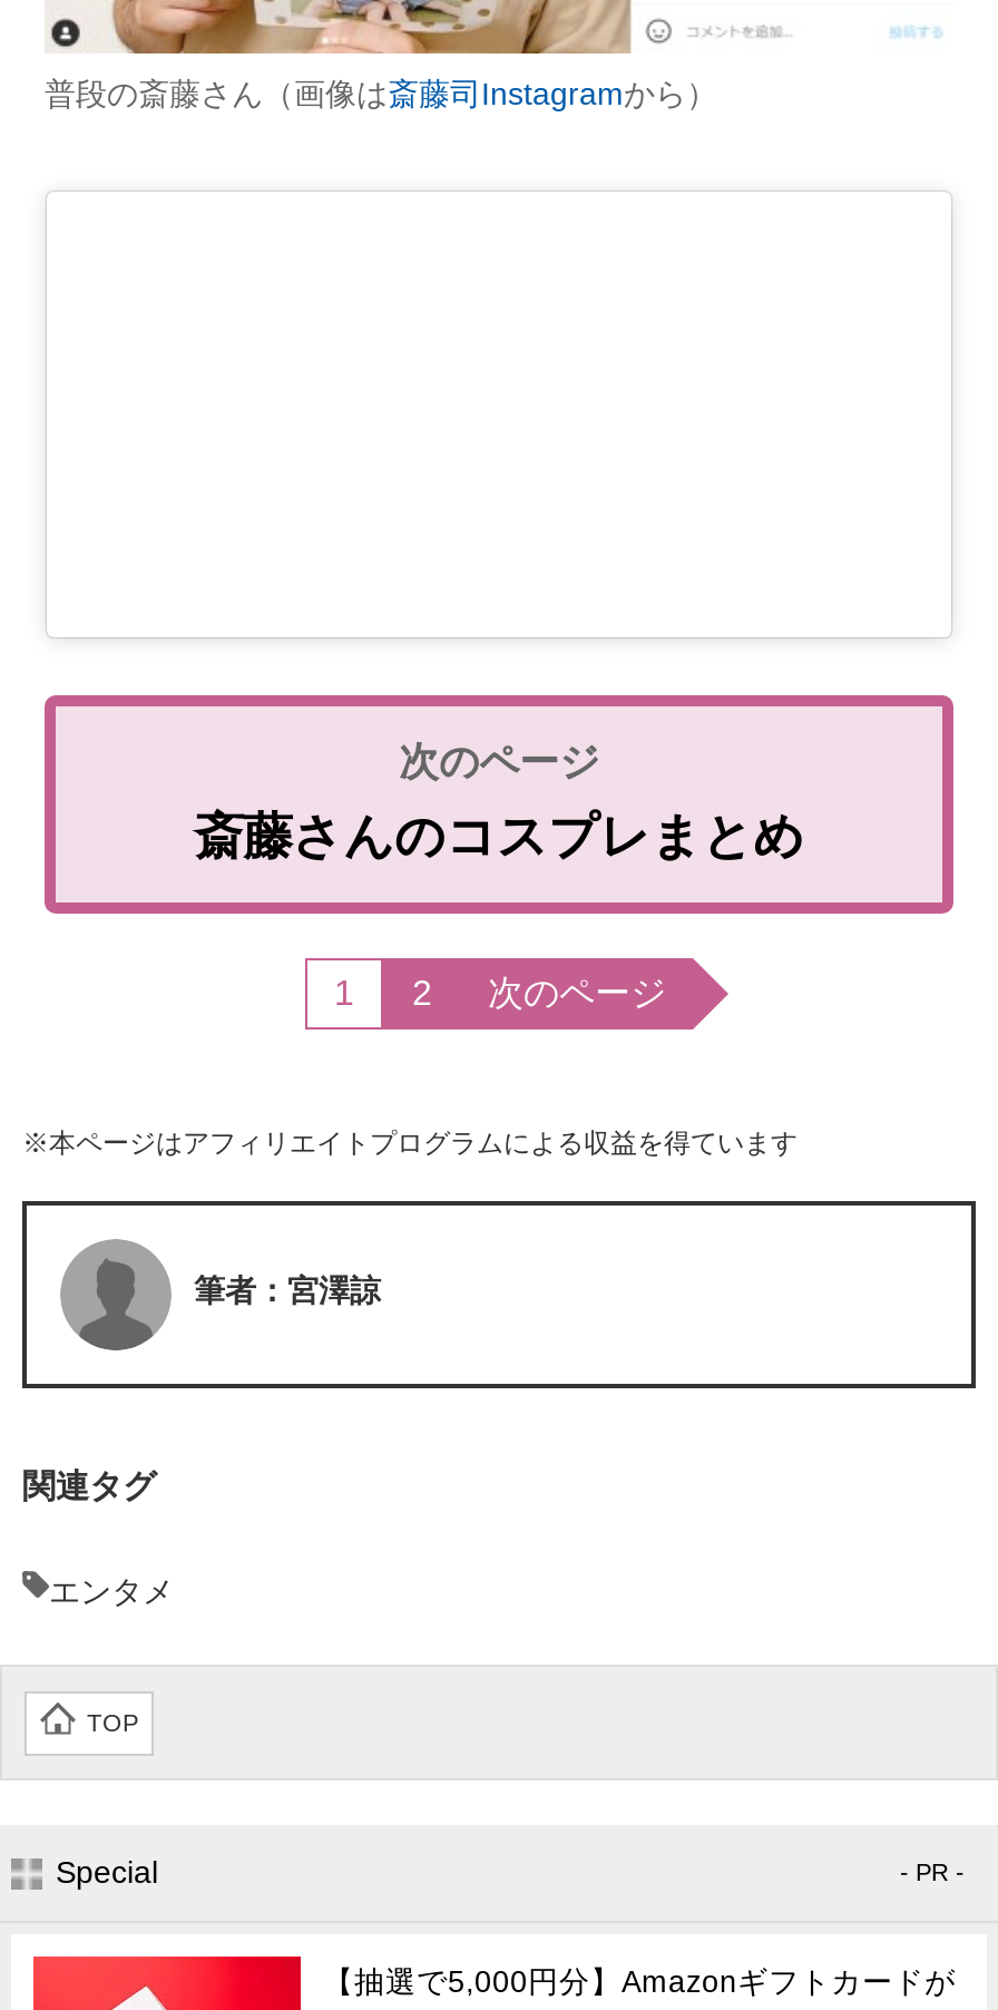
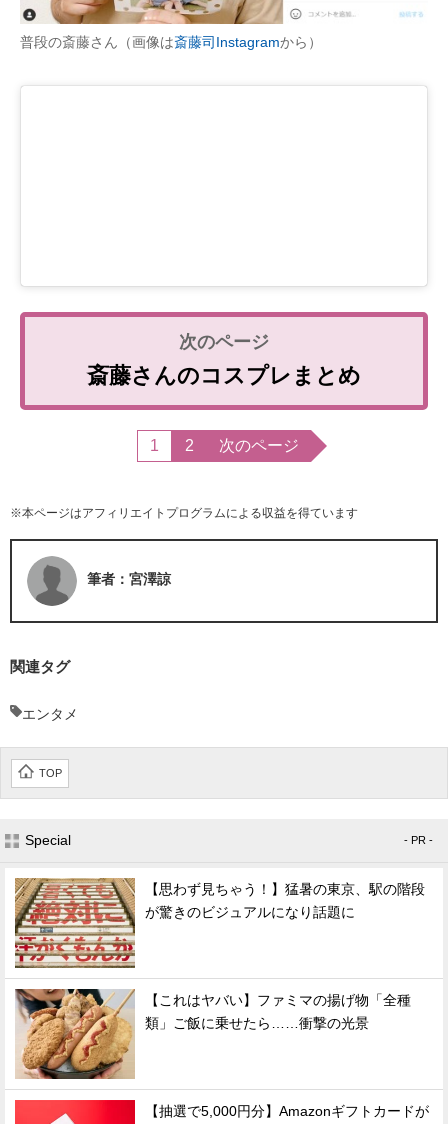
+ [image]
+ 【思わず見ちゃう！】猛暑の東京、駅の階段
+ が驚きのビジュアルになり話題に

+ [image]
+ 【これはヤバい】ファミマの揚げ物「全種
+ 類」ご飯に乗せたら……衝撃の光景
